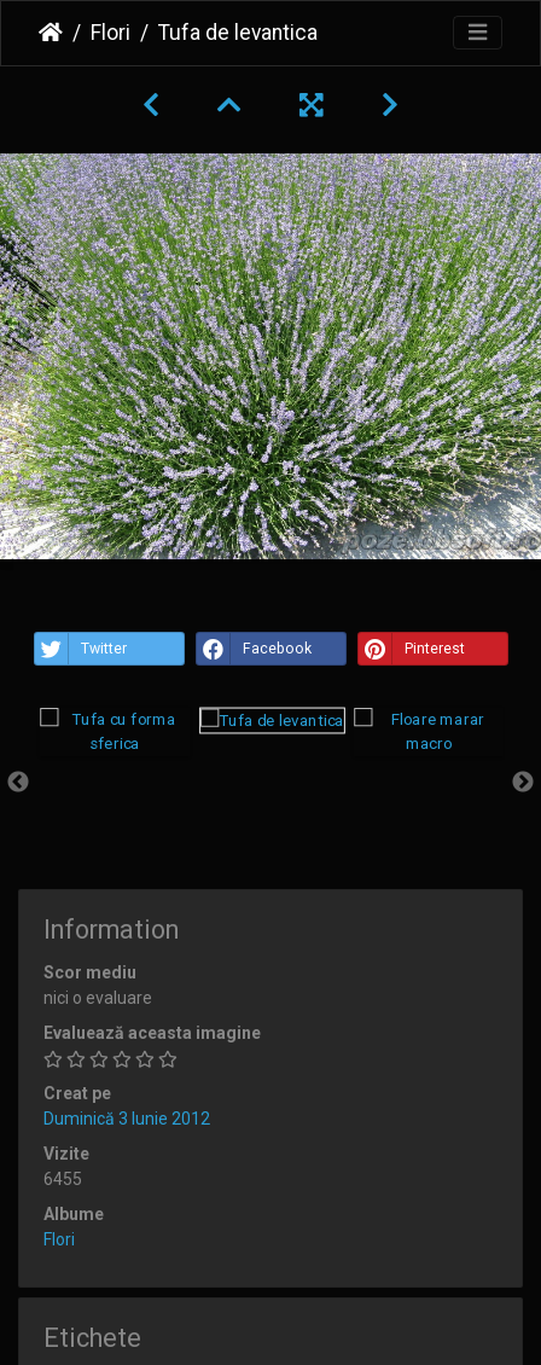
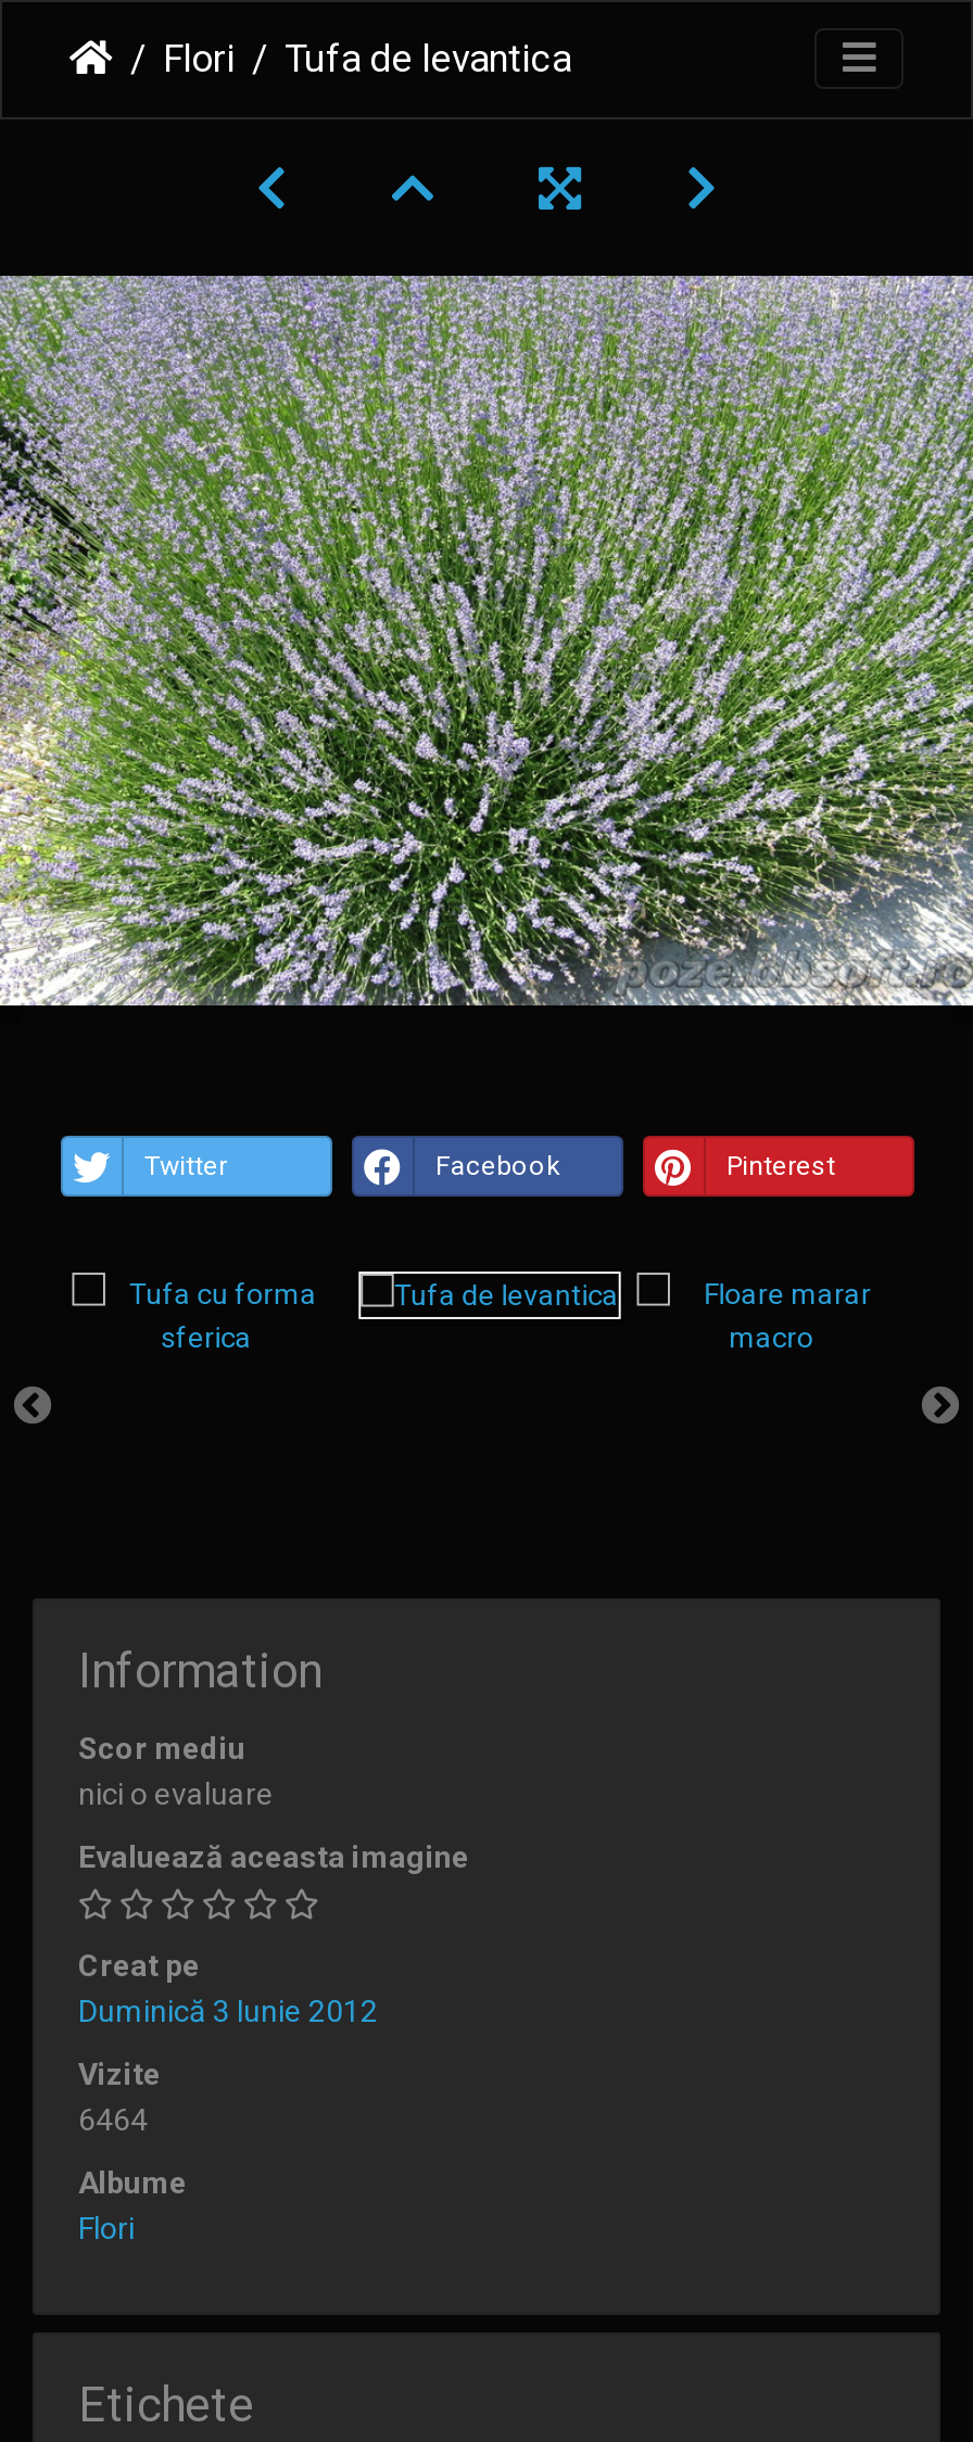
- 6455
+ 6464
